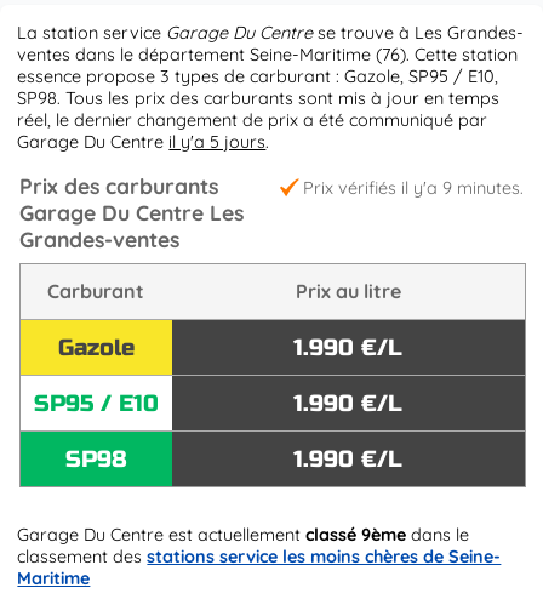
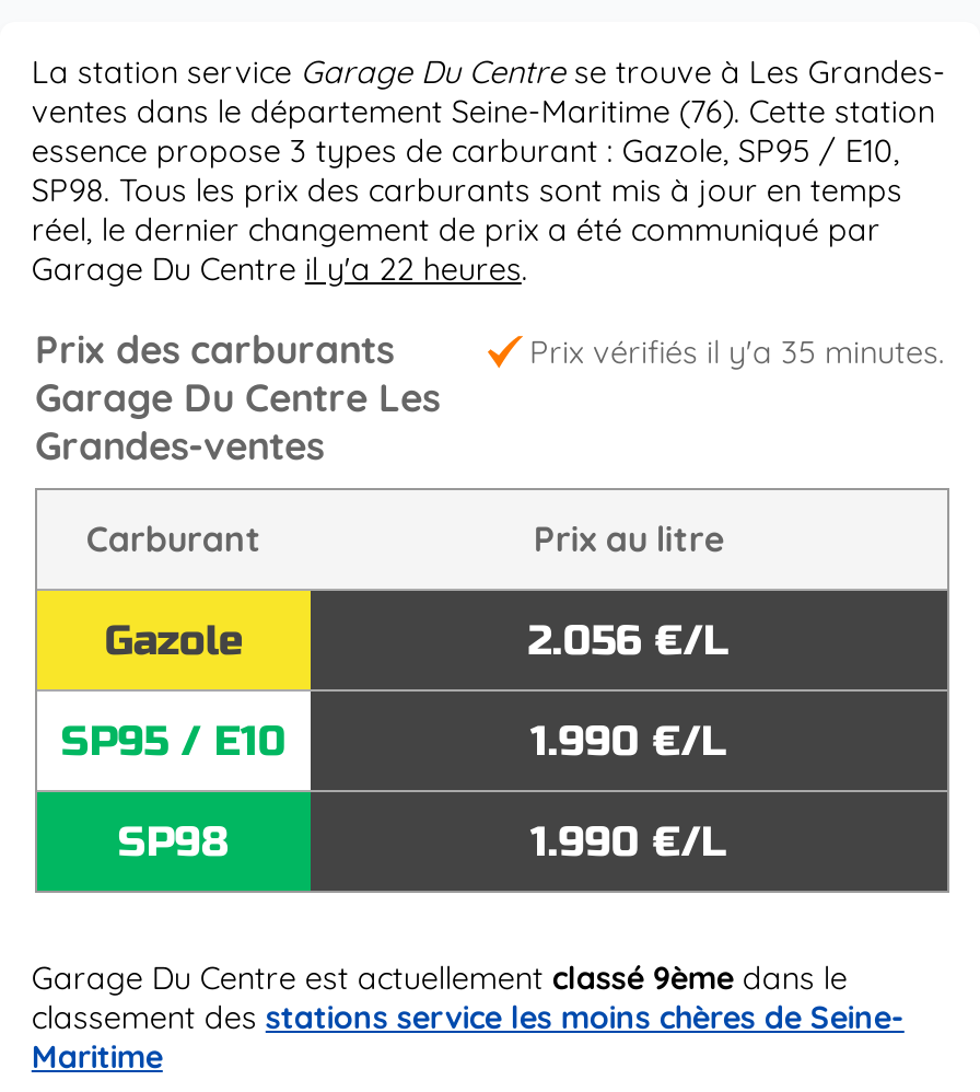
- Garage Du Centre il y'a 5 jours.
+ Garage Du Centre il y'a 22 heures.

- Prix vérifiés il y'a 9 minutes.
+ Prix vérifiés il y'a 35 minutes.

- 1.990 €/L
+ 2.056 €/L
